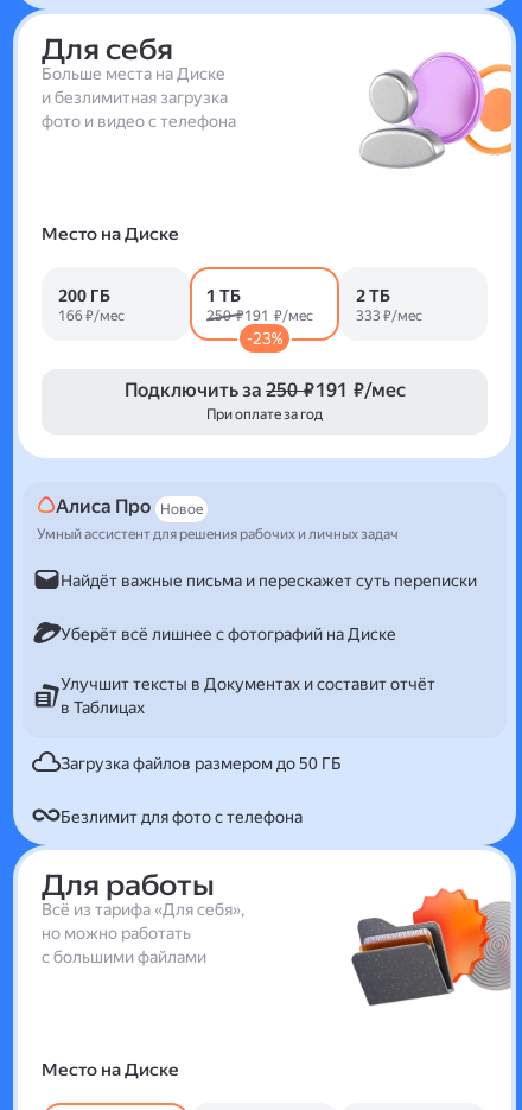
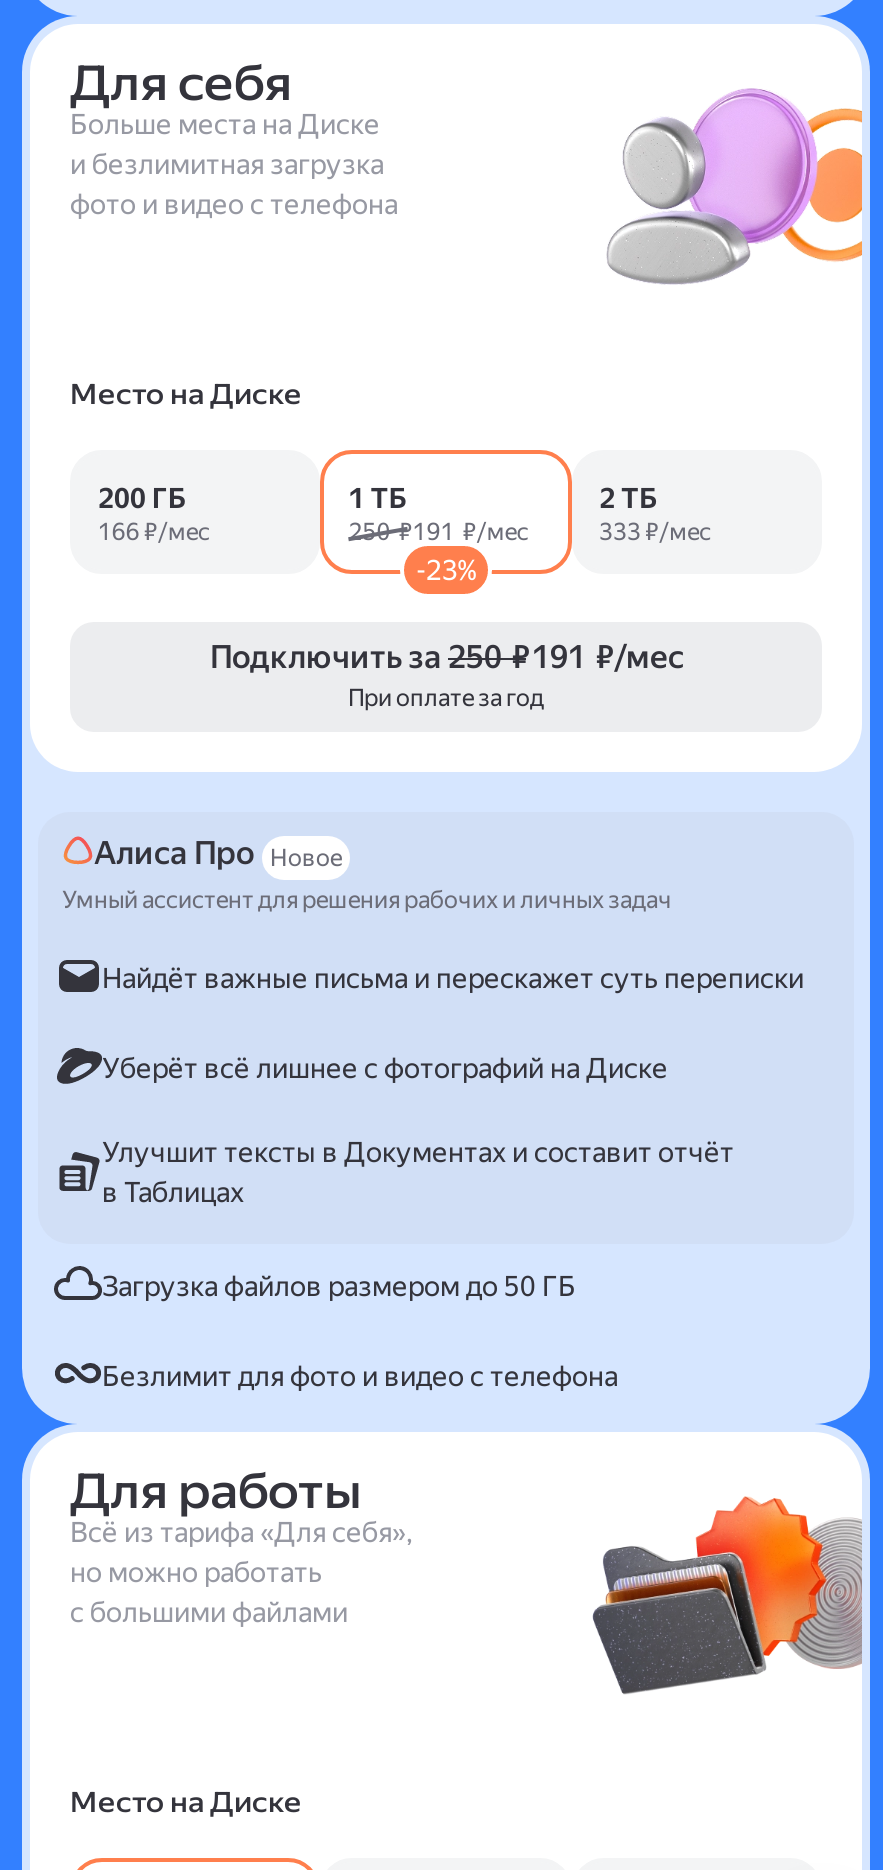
- Безлимит для фото с телефона
+ Безлимит для фото и видео с телефона
